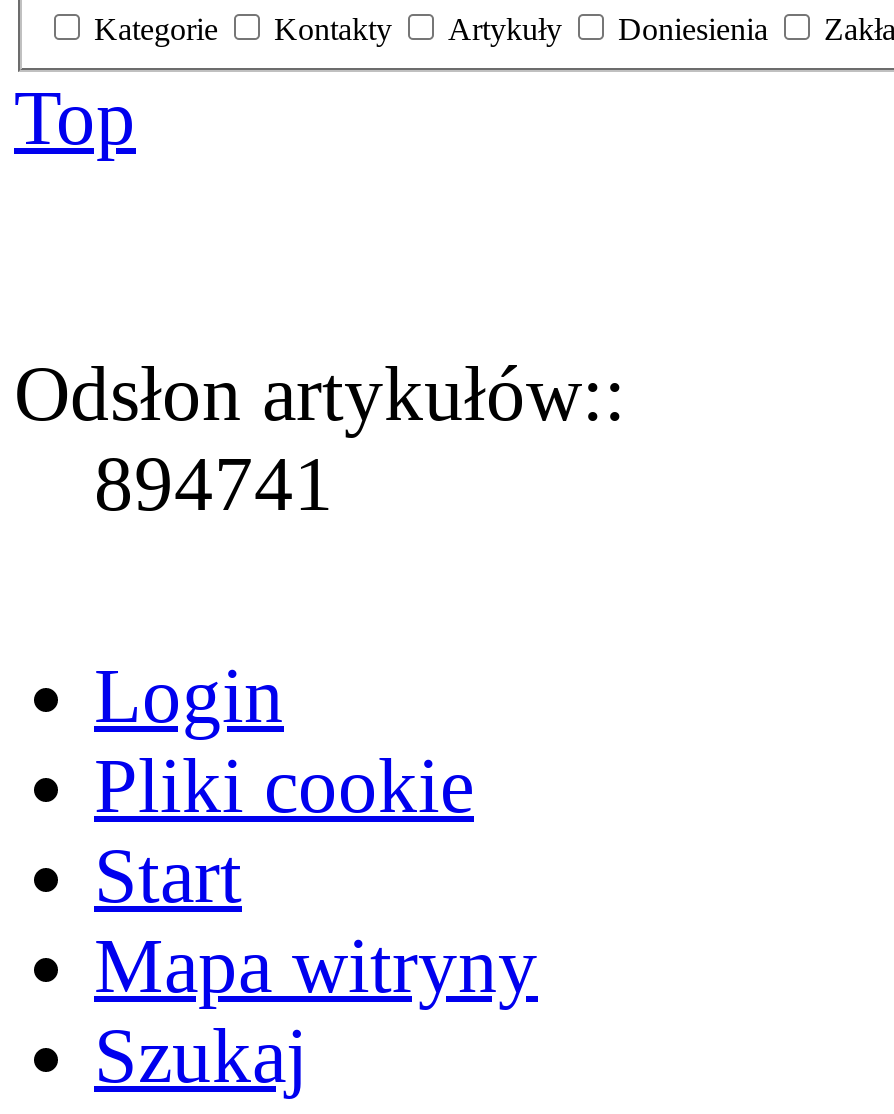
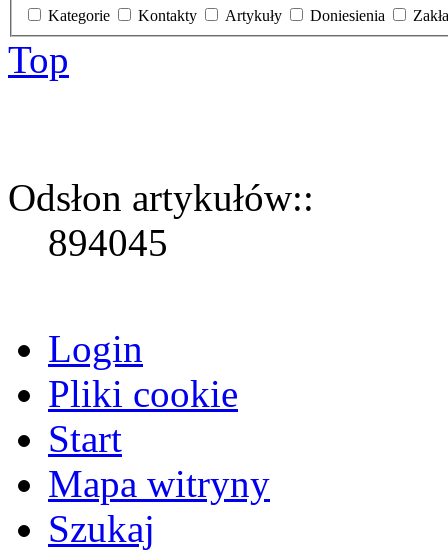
- 894741
+ 894045
